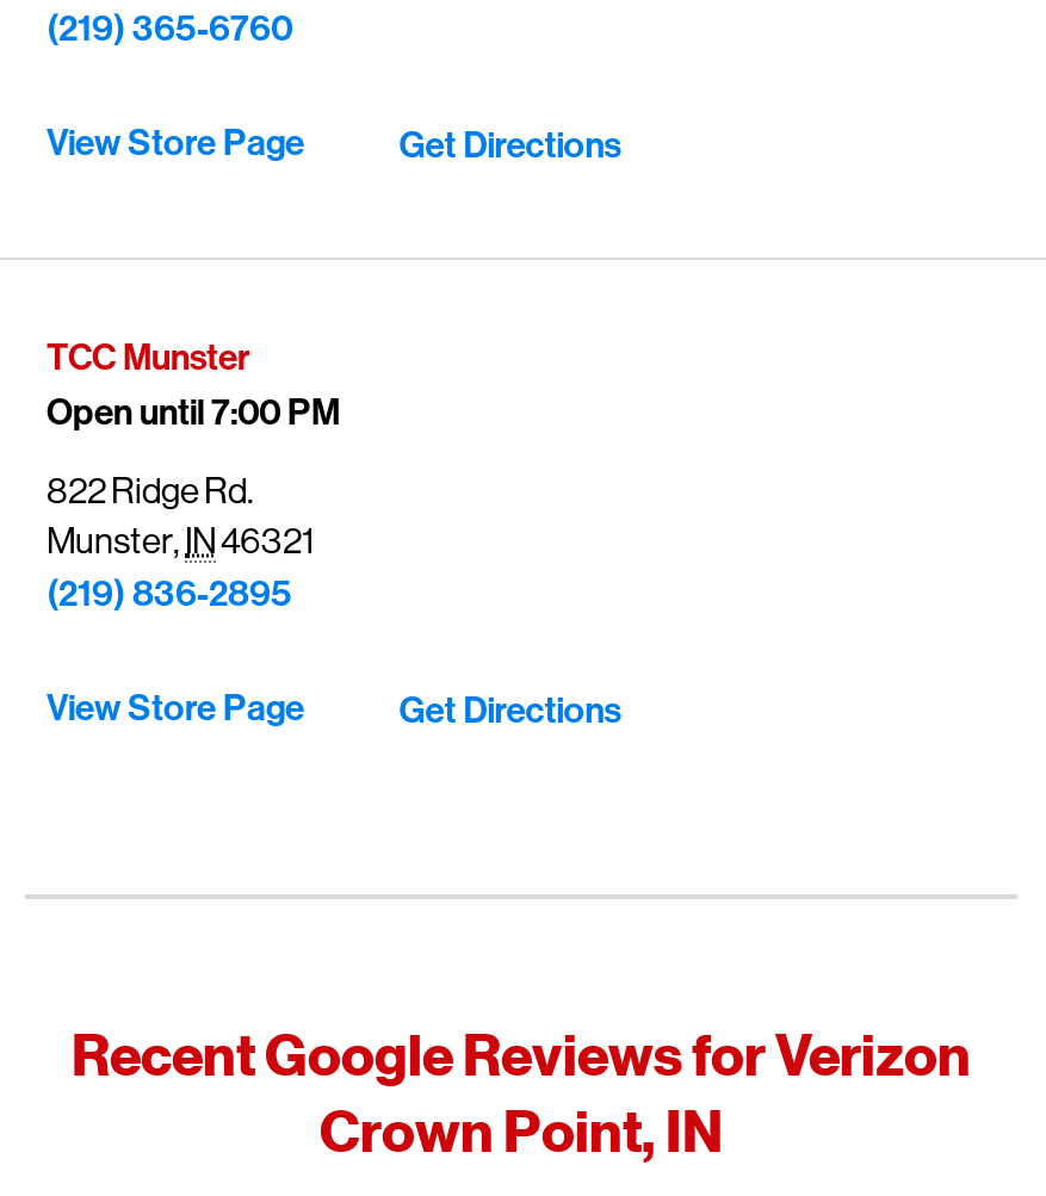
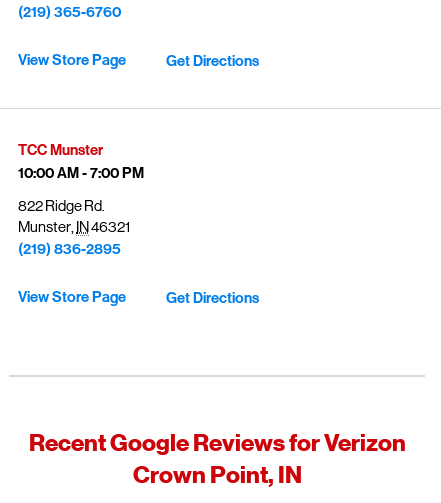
- Open until7:00 PM
+ 10:00 AM-7:00 PM
